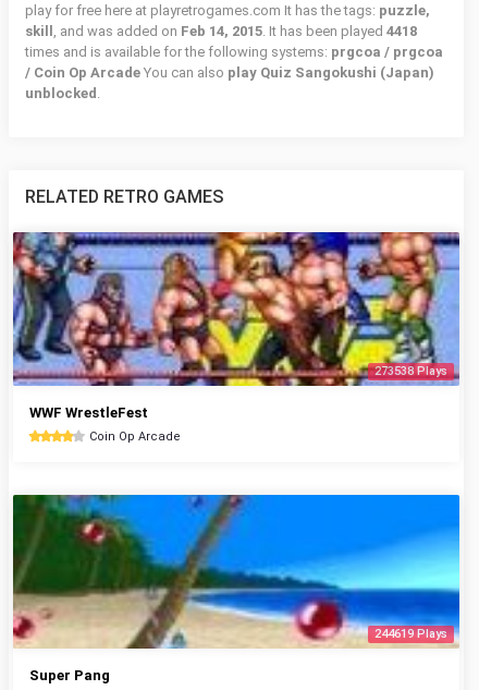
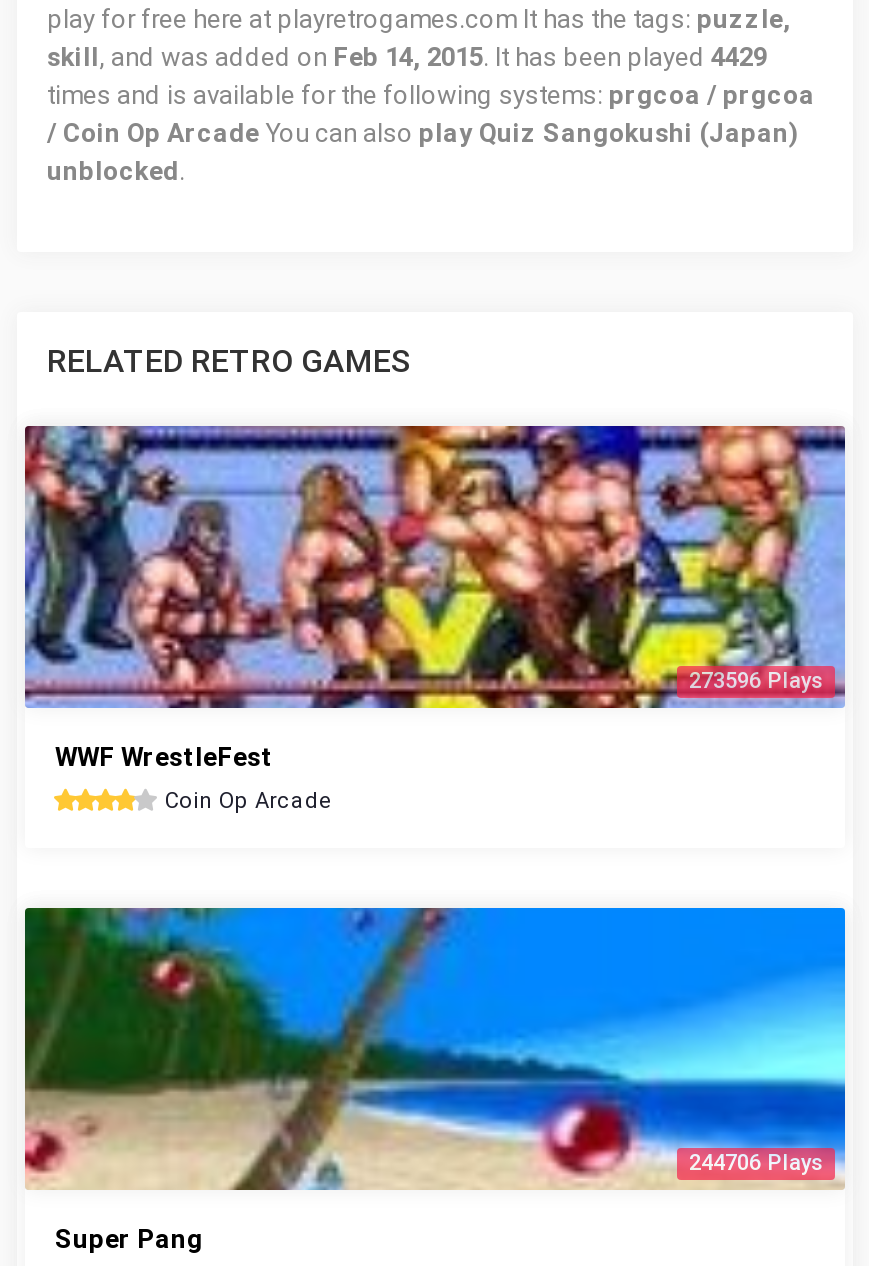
- skill, and was added on Feb 14, 2015. It has been played 4418
+ skill, and was added on Feb 14, 2015. It has been played 4429

- 273538 Plays
+ 273596 Plays

- 244619 Plays
+ 244706 Plays
